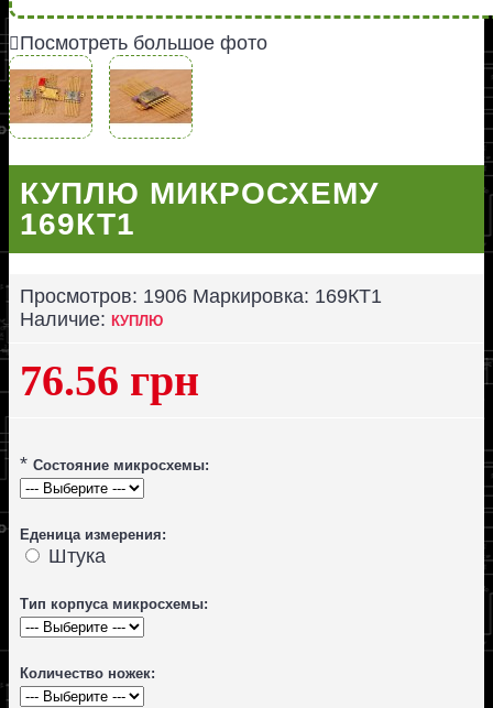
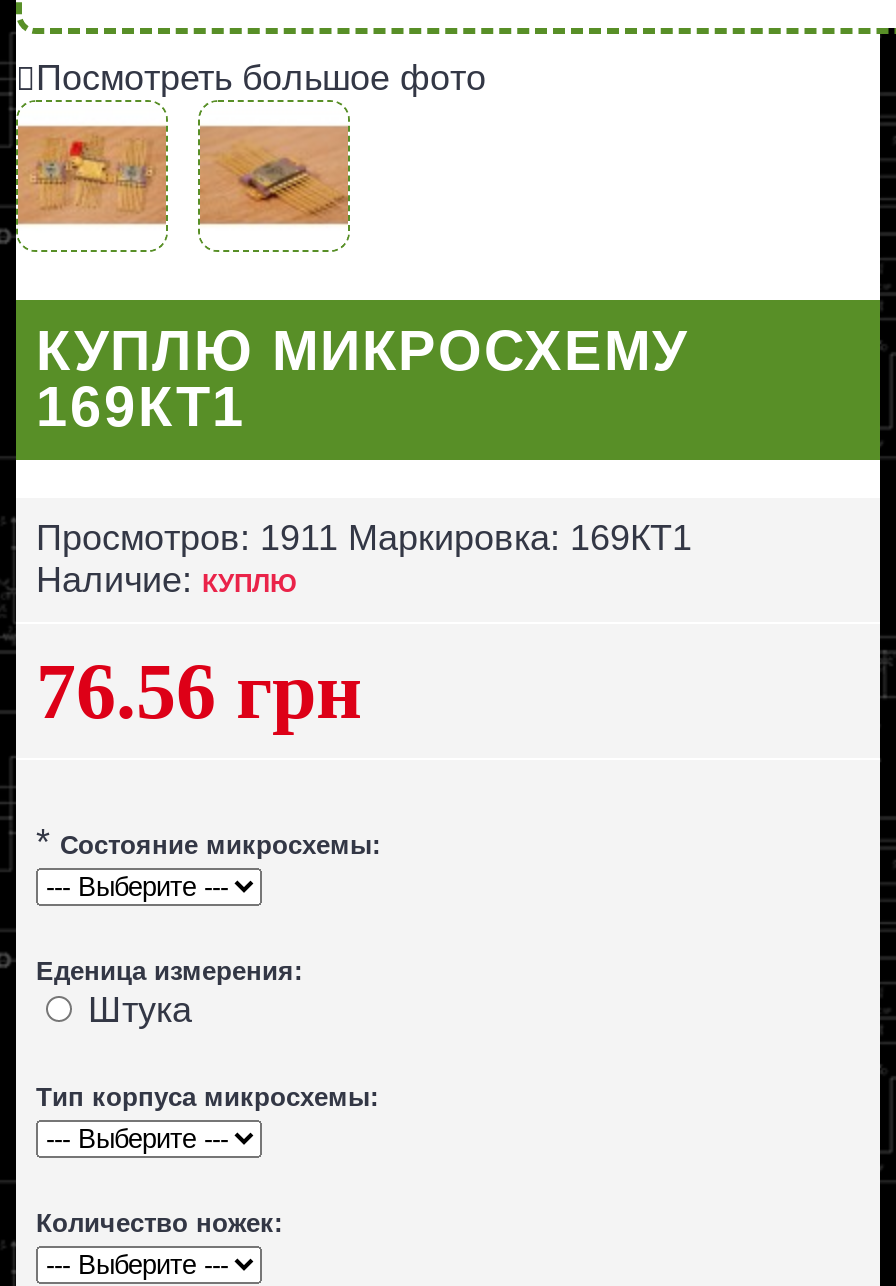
- Просмотров: 1906 Маркировка: 169КТ1
+ Просмотров: 1911 Маркировка: 169КТ1
